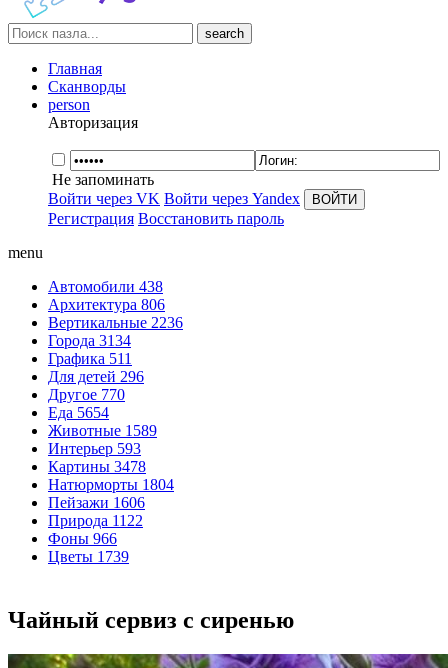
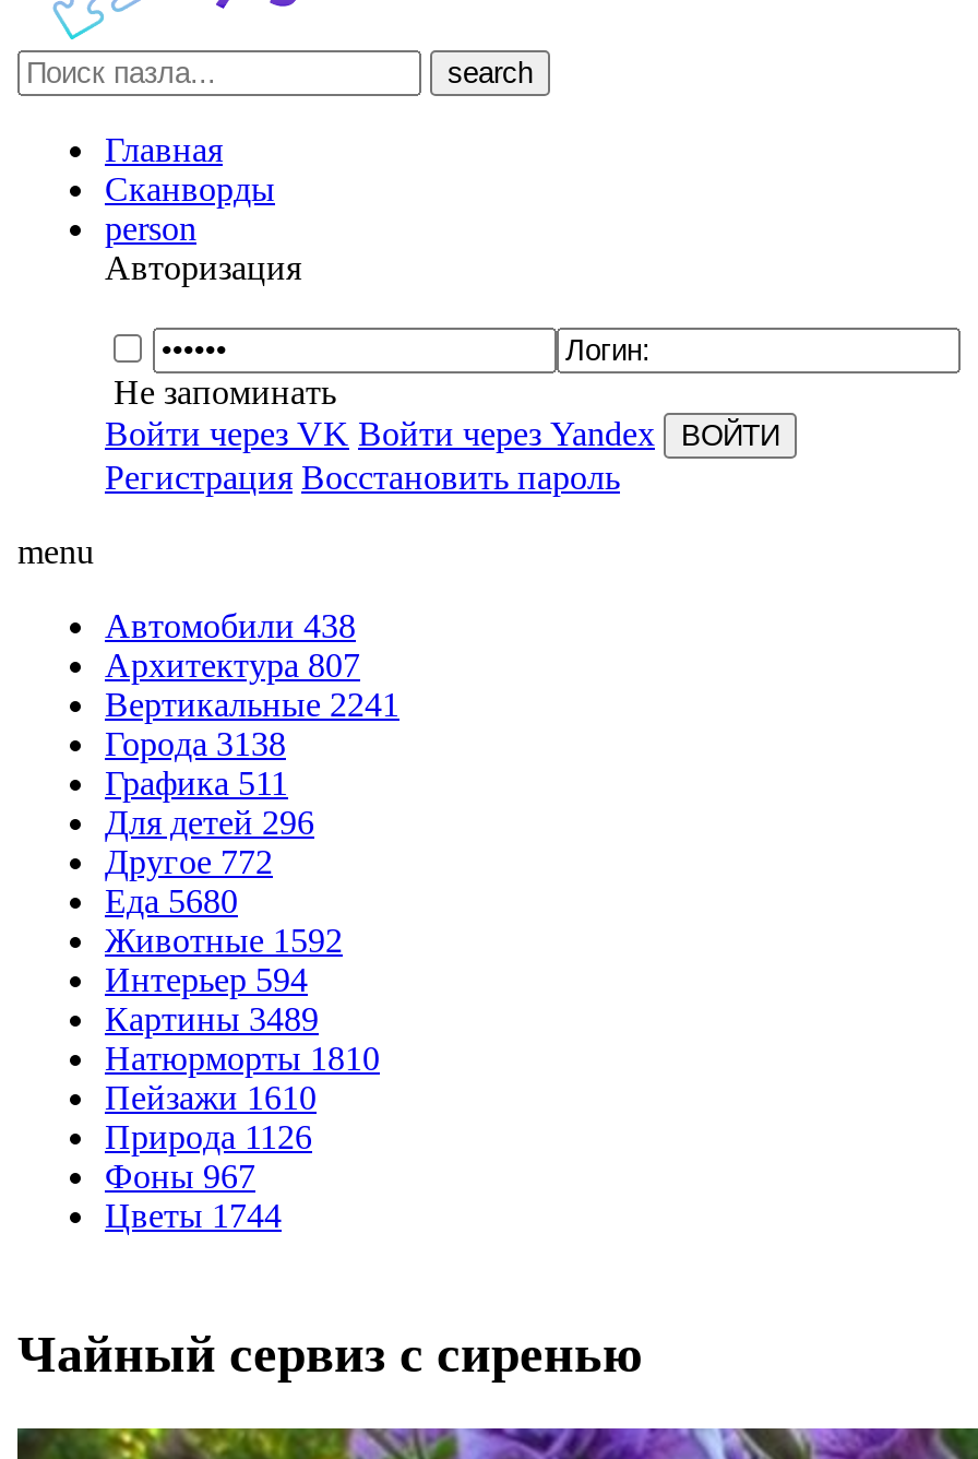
- Архитектура 806
+ Архитектура 807

- Вертикальные 2236
+ Вертикальные 2241

- Города 3134
+ Города 3138

- Другое 770
+ Другое 772

- Еда 5654
+ Еда 5680

- Животные 1589
+ Животные 1592

- Интерьер 593
+ Интерьер 594

- Картины 3478
+ Картины 3489

- Натюрморты 1804
+ Натюрморты 1810

- Пейзажи 1606
+ Пейзажи 1610

- Природа 1122
+ Природа 1126

- Фоны 966
+ Фоны 967

- Цветы 1739
+ Цветы 1744
